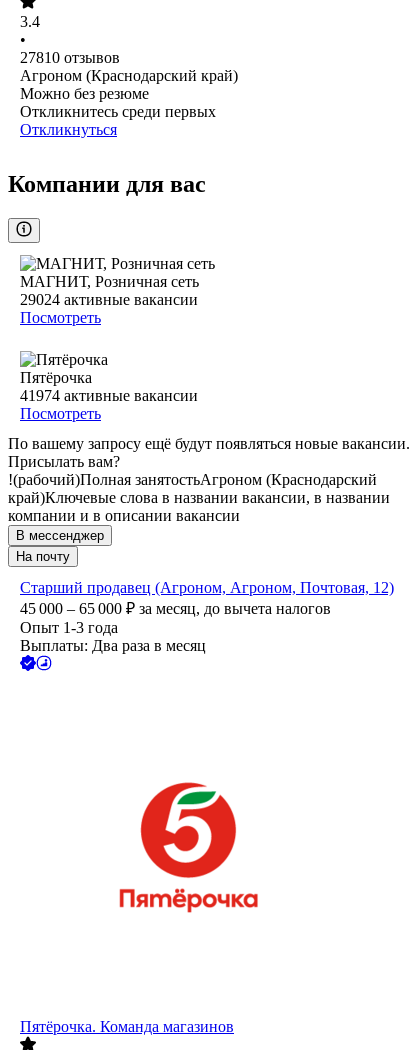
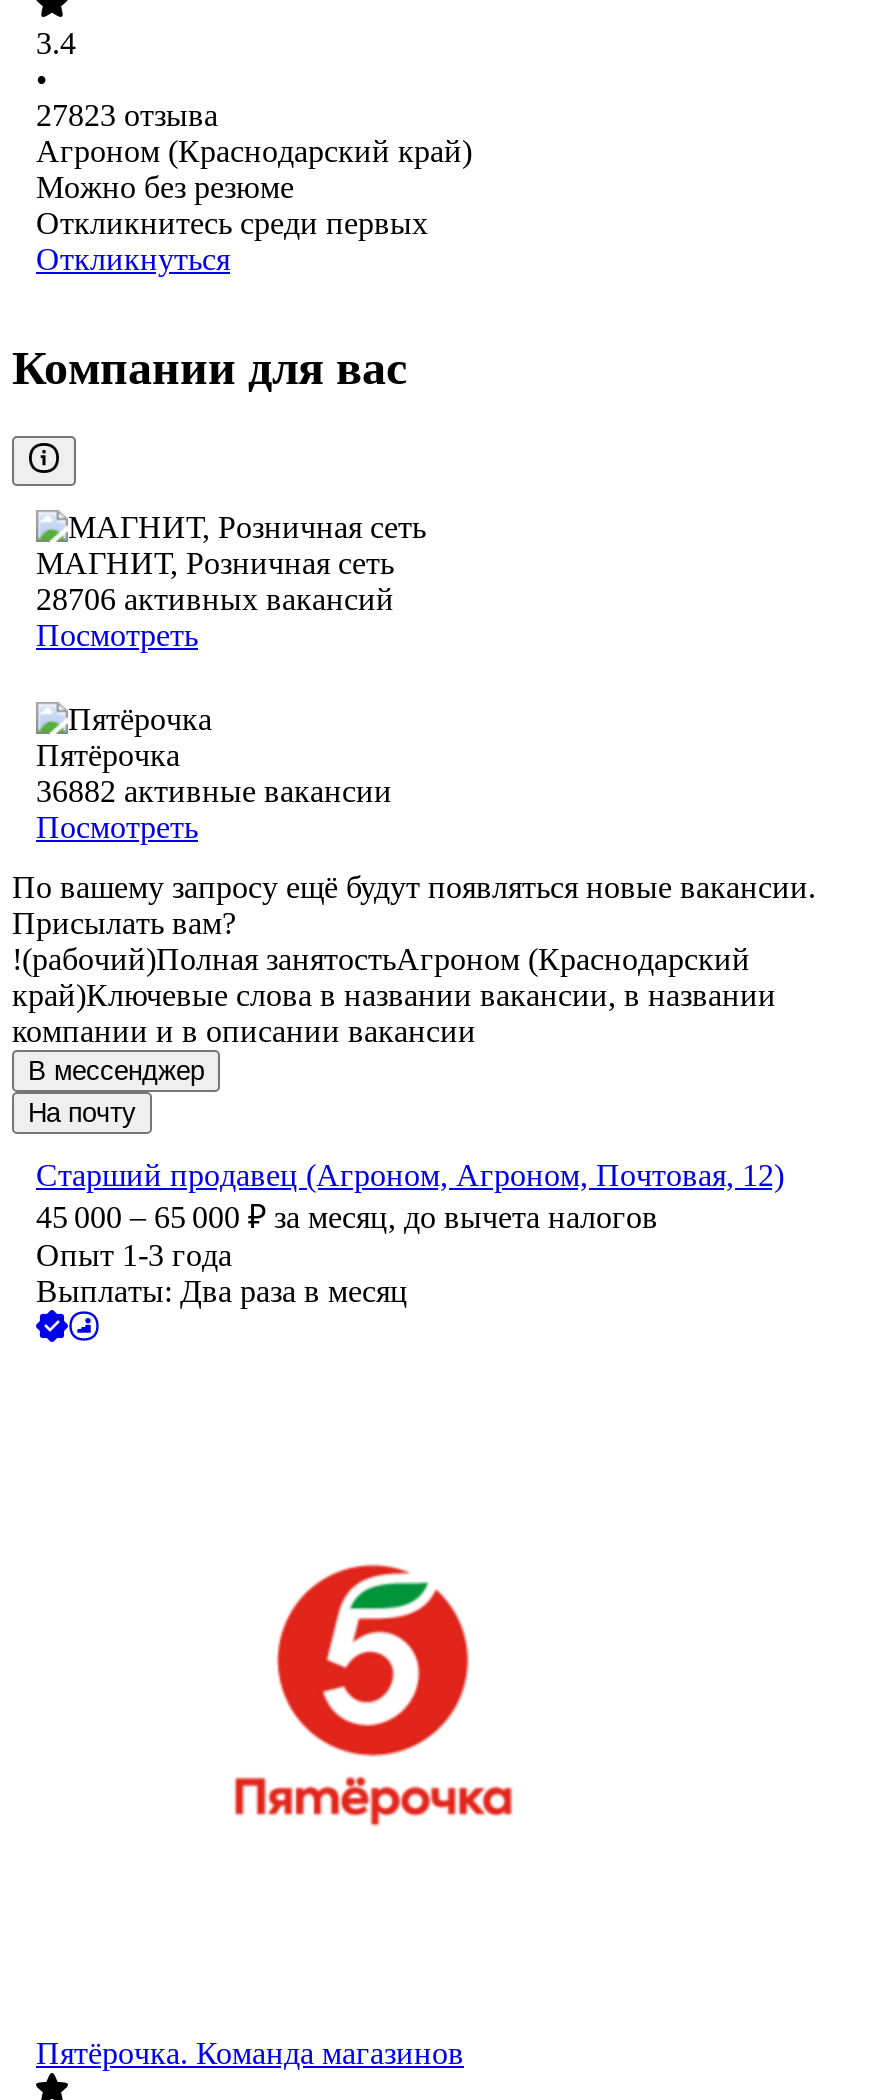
- 27810 отзывов
+ 27823 отзыва

- 29024 активные вакансии
+ 28706 активных вакансий

- 41974 активные вакансии
+ 36882 активные вакансии
